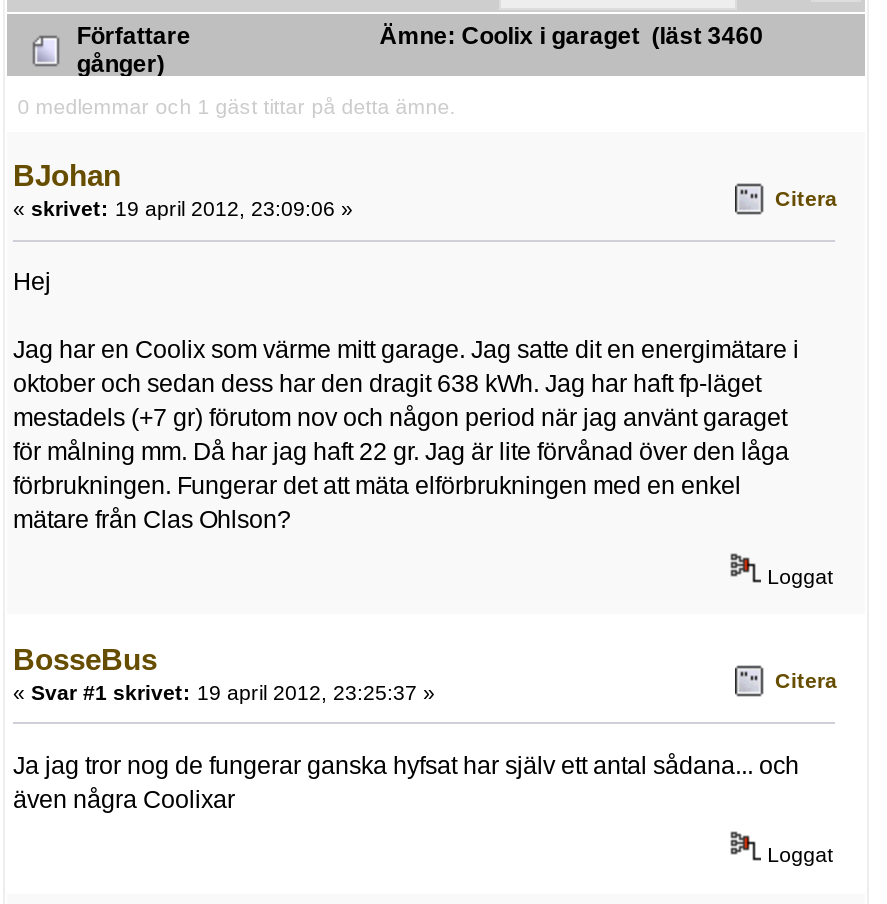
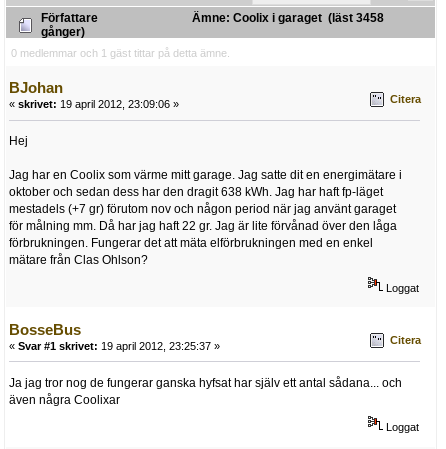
- Ämne: Coolix i garaget (läst 3460
+ Ämne: Coolix i garaget (läst 3458
